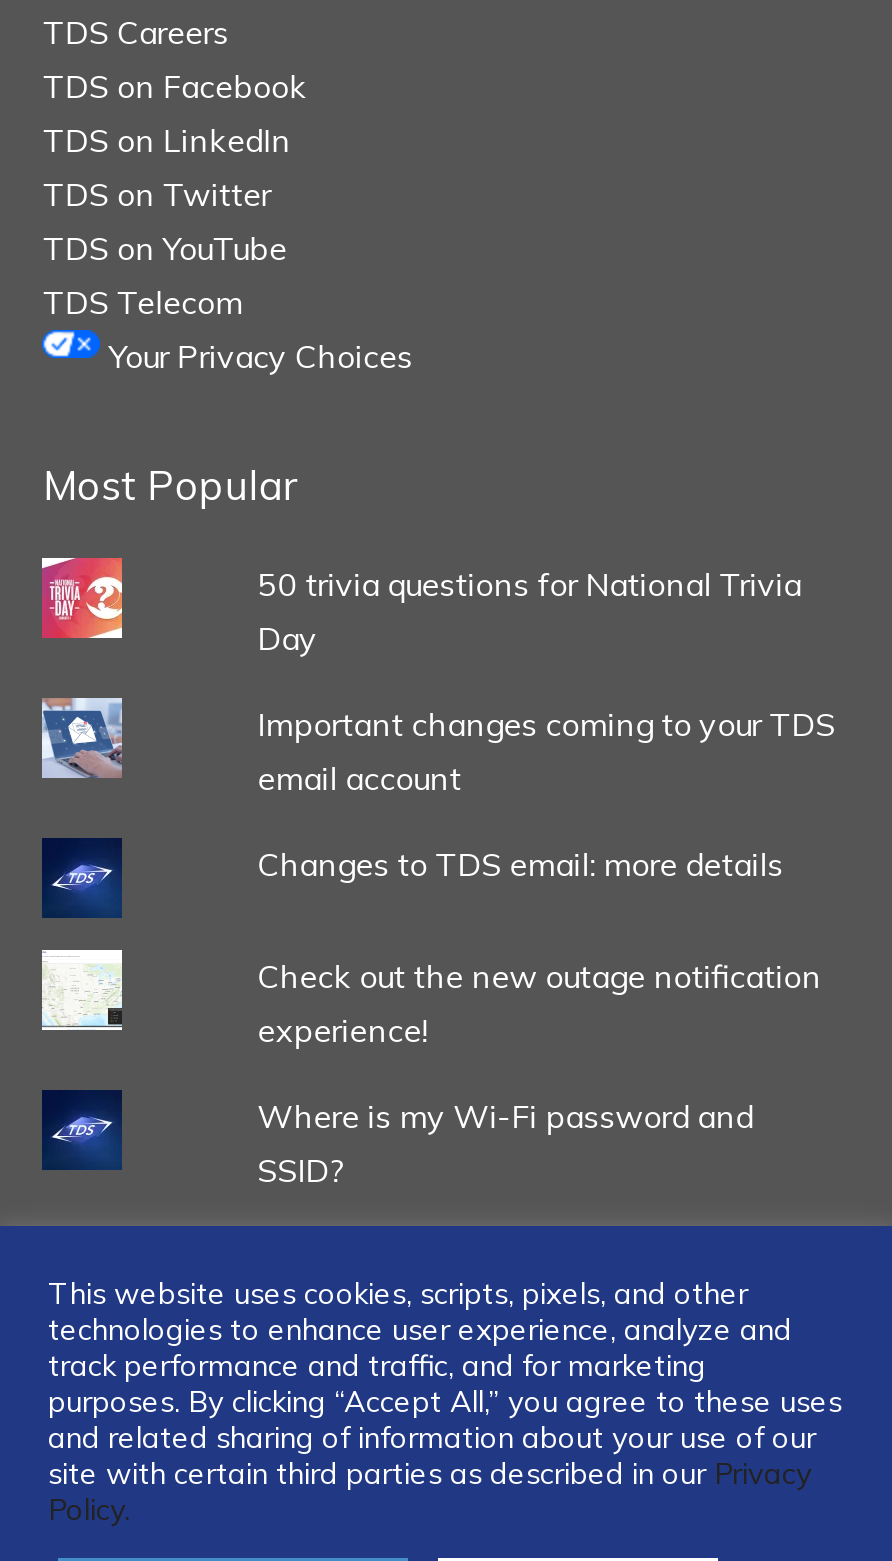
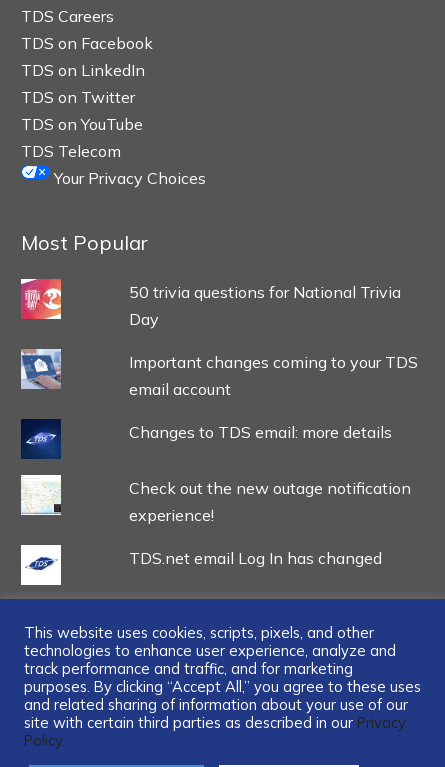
- [image]
+ [image]

- Where is my Wi-Fi password and
- SSID?
+ TDS.net email Log In has changed
